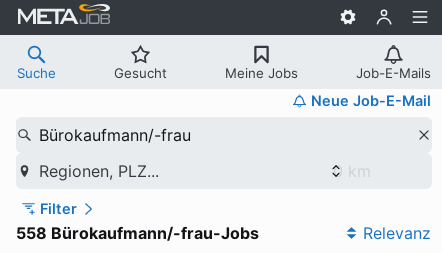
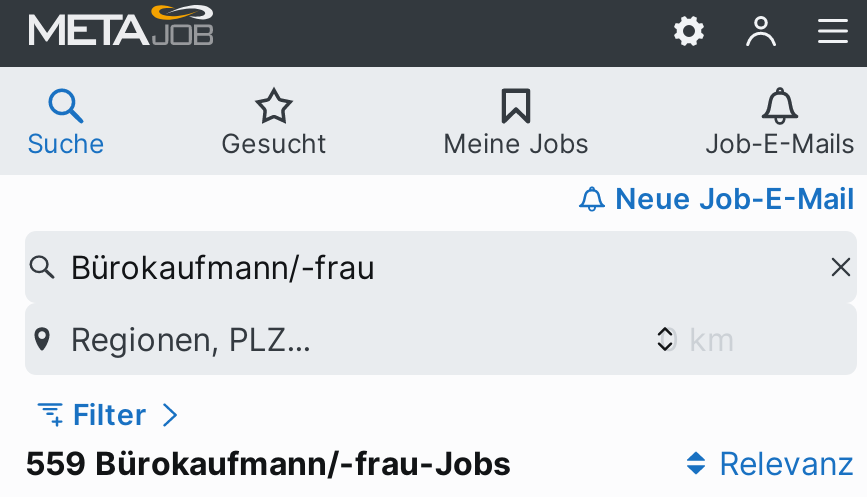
- 558 Bürokaufmann/-frau-Jobs
+ 559 Bürokaufmann/-frau-Jobs
